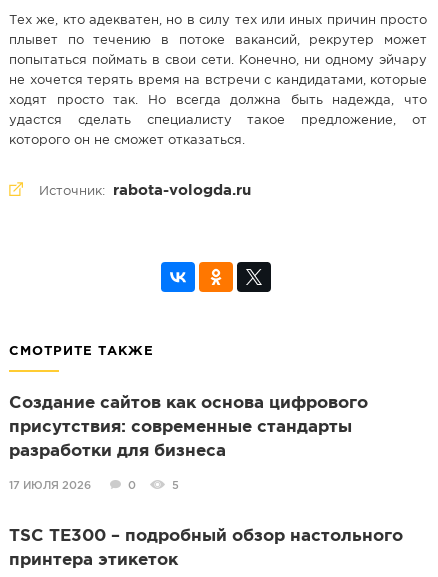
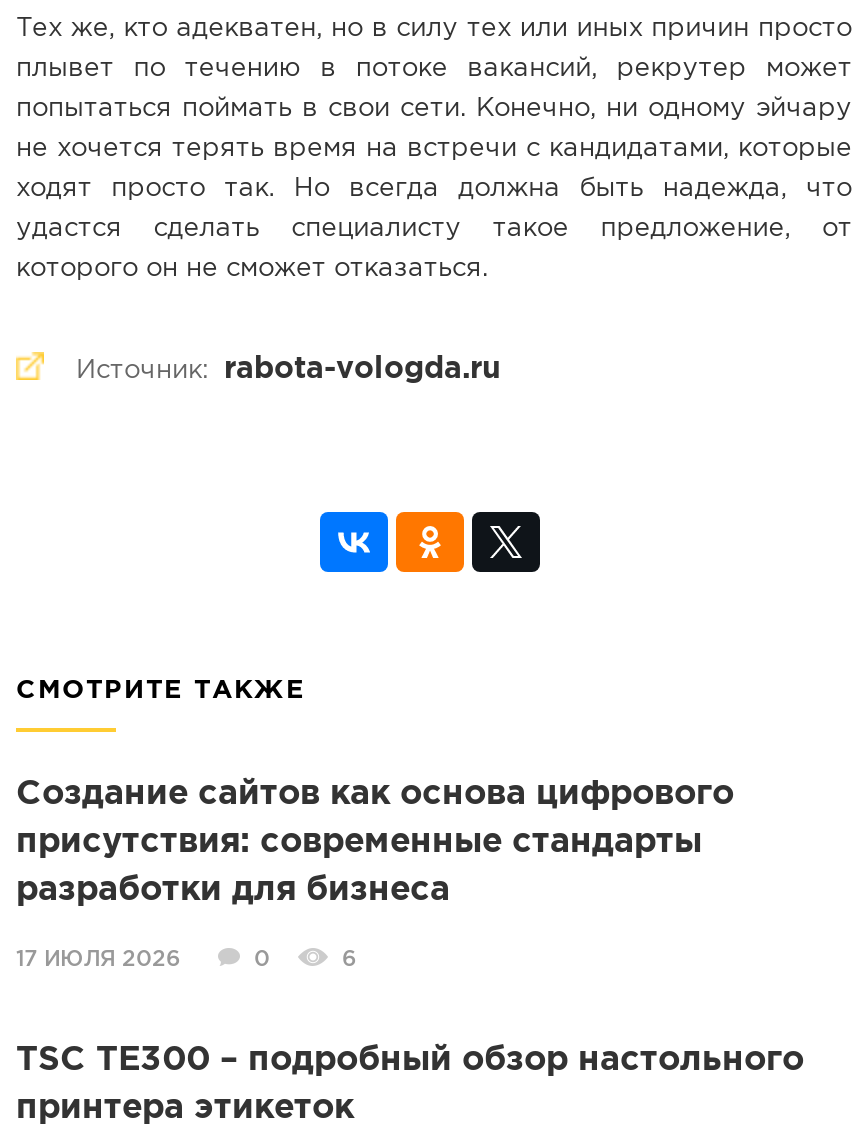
- 5
+ 6
